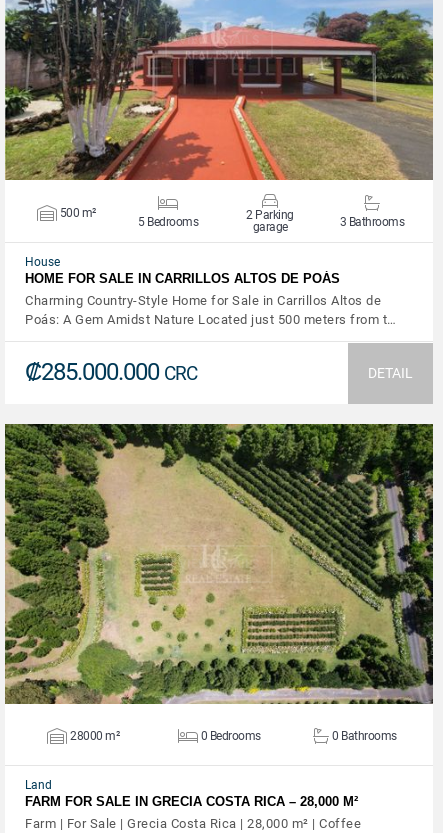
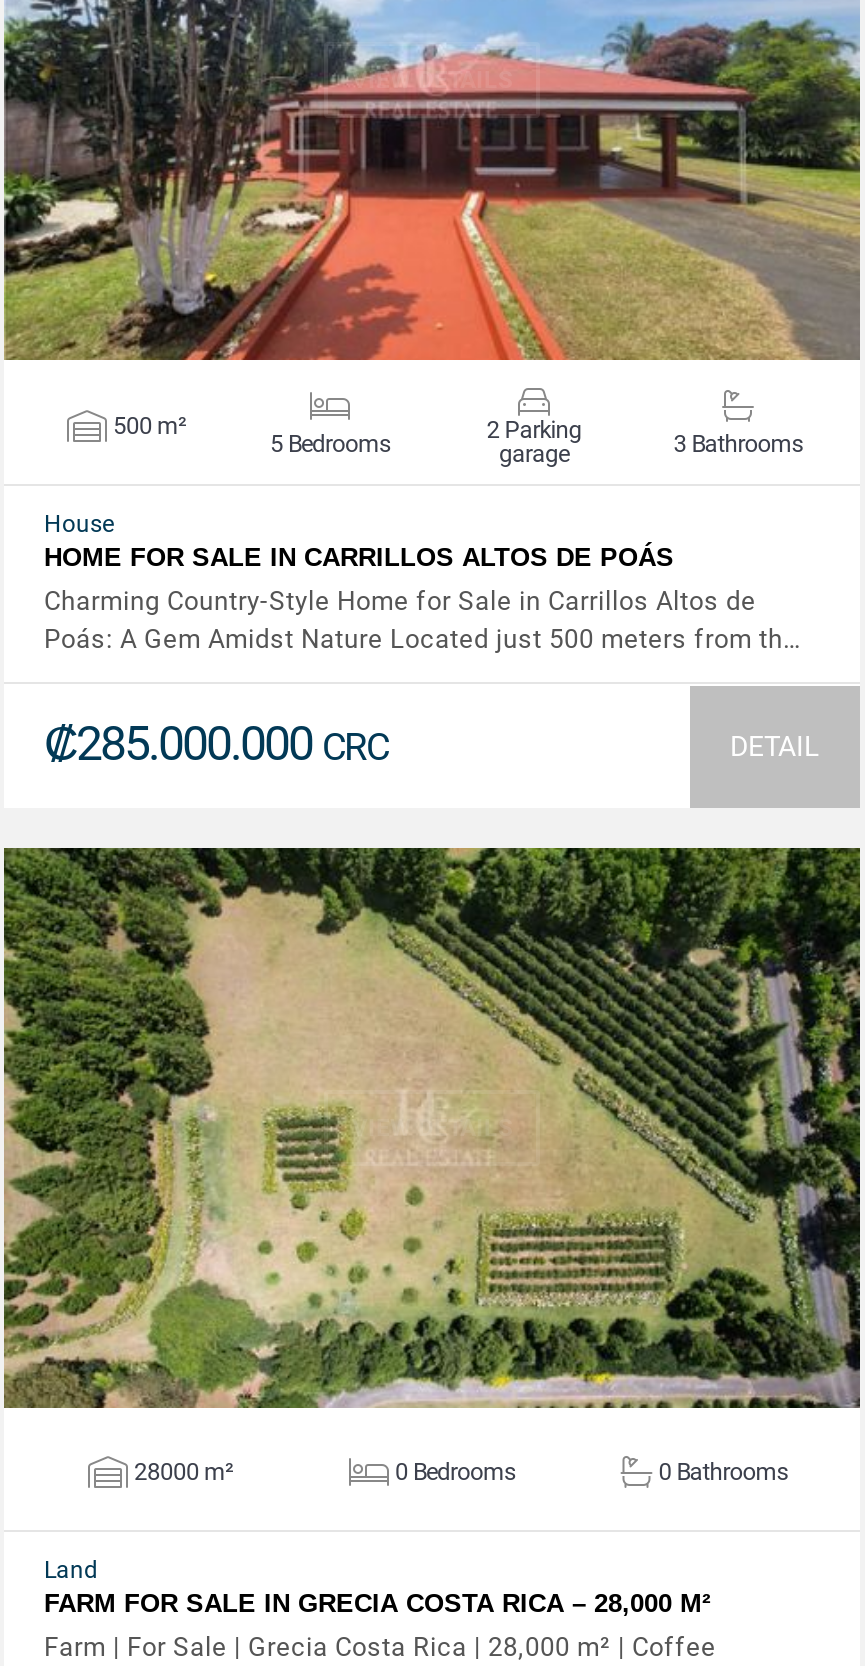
- Poás: A Gem Amidst Nature Located just 500 meters from t…
+ Poás: A Gem Amidst Nature Located just 500 meters from th…
